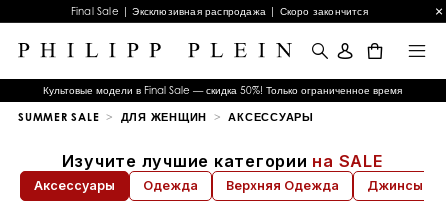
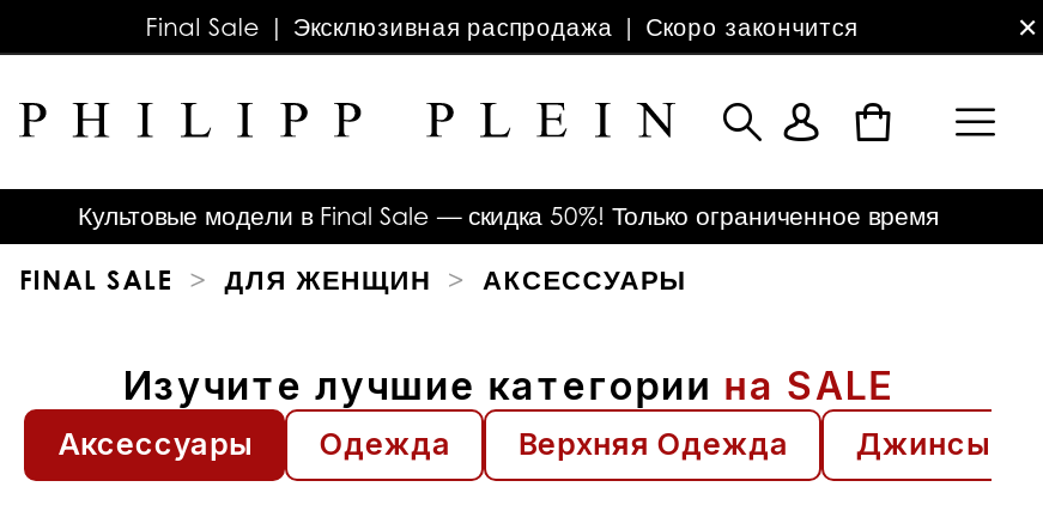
- SUMMER SALE
+ FINAL SALE
